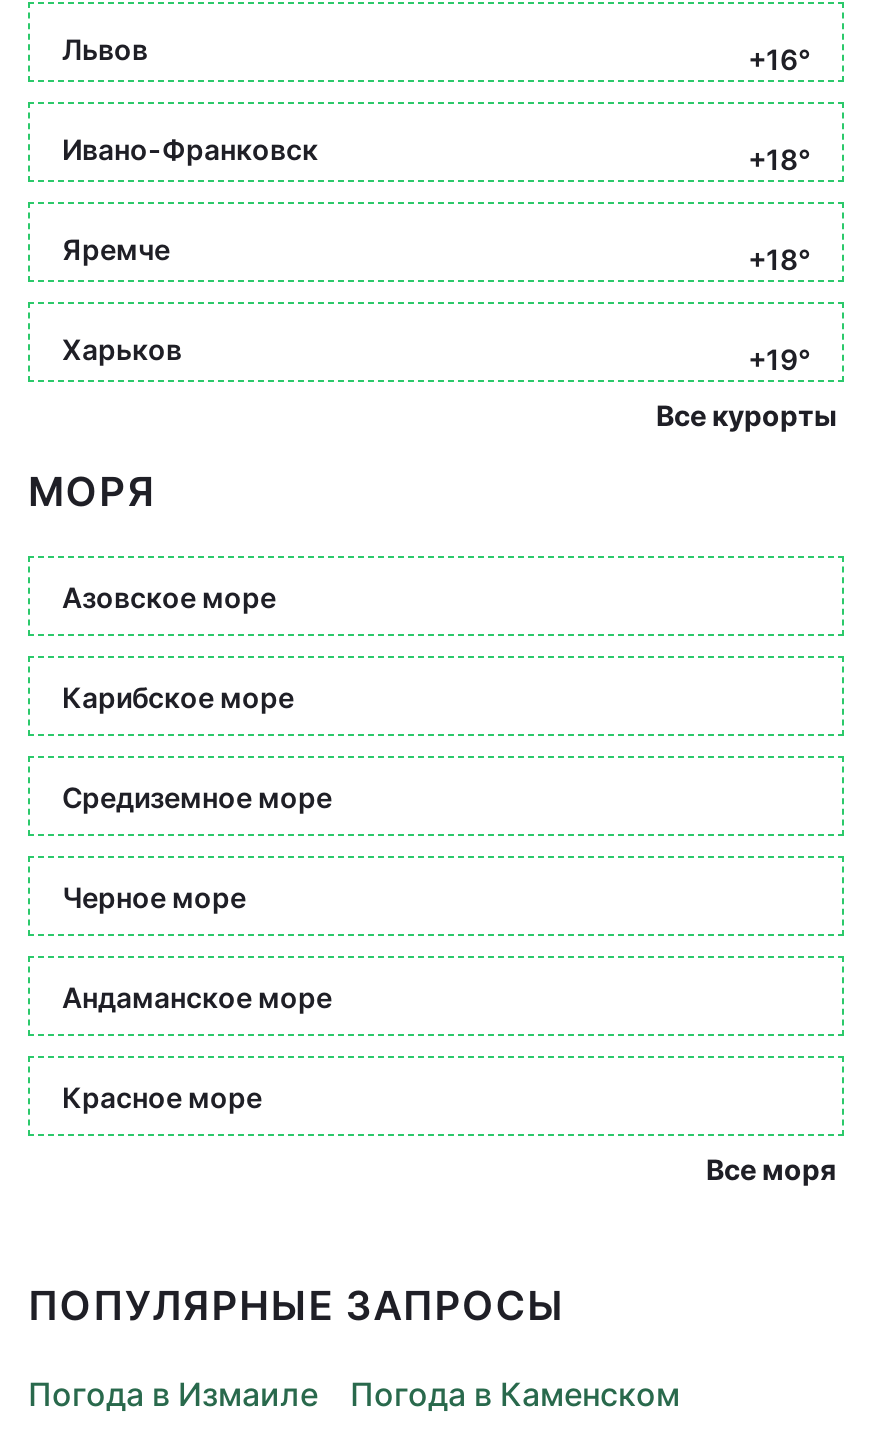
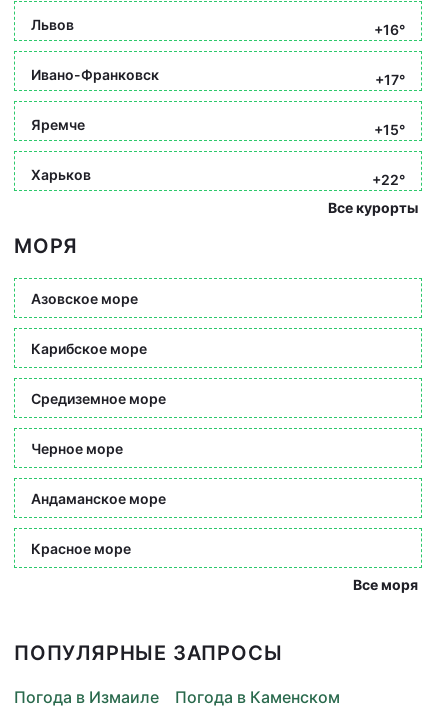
- +18°
+ +17°

- +18°
+ +15°

- +19°
+ +22°
